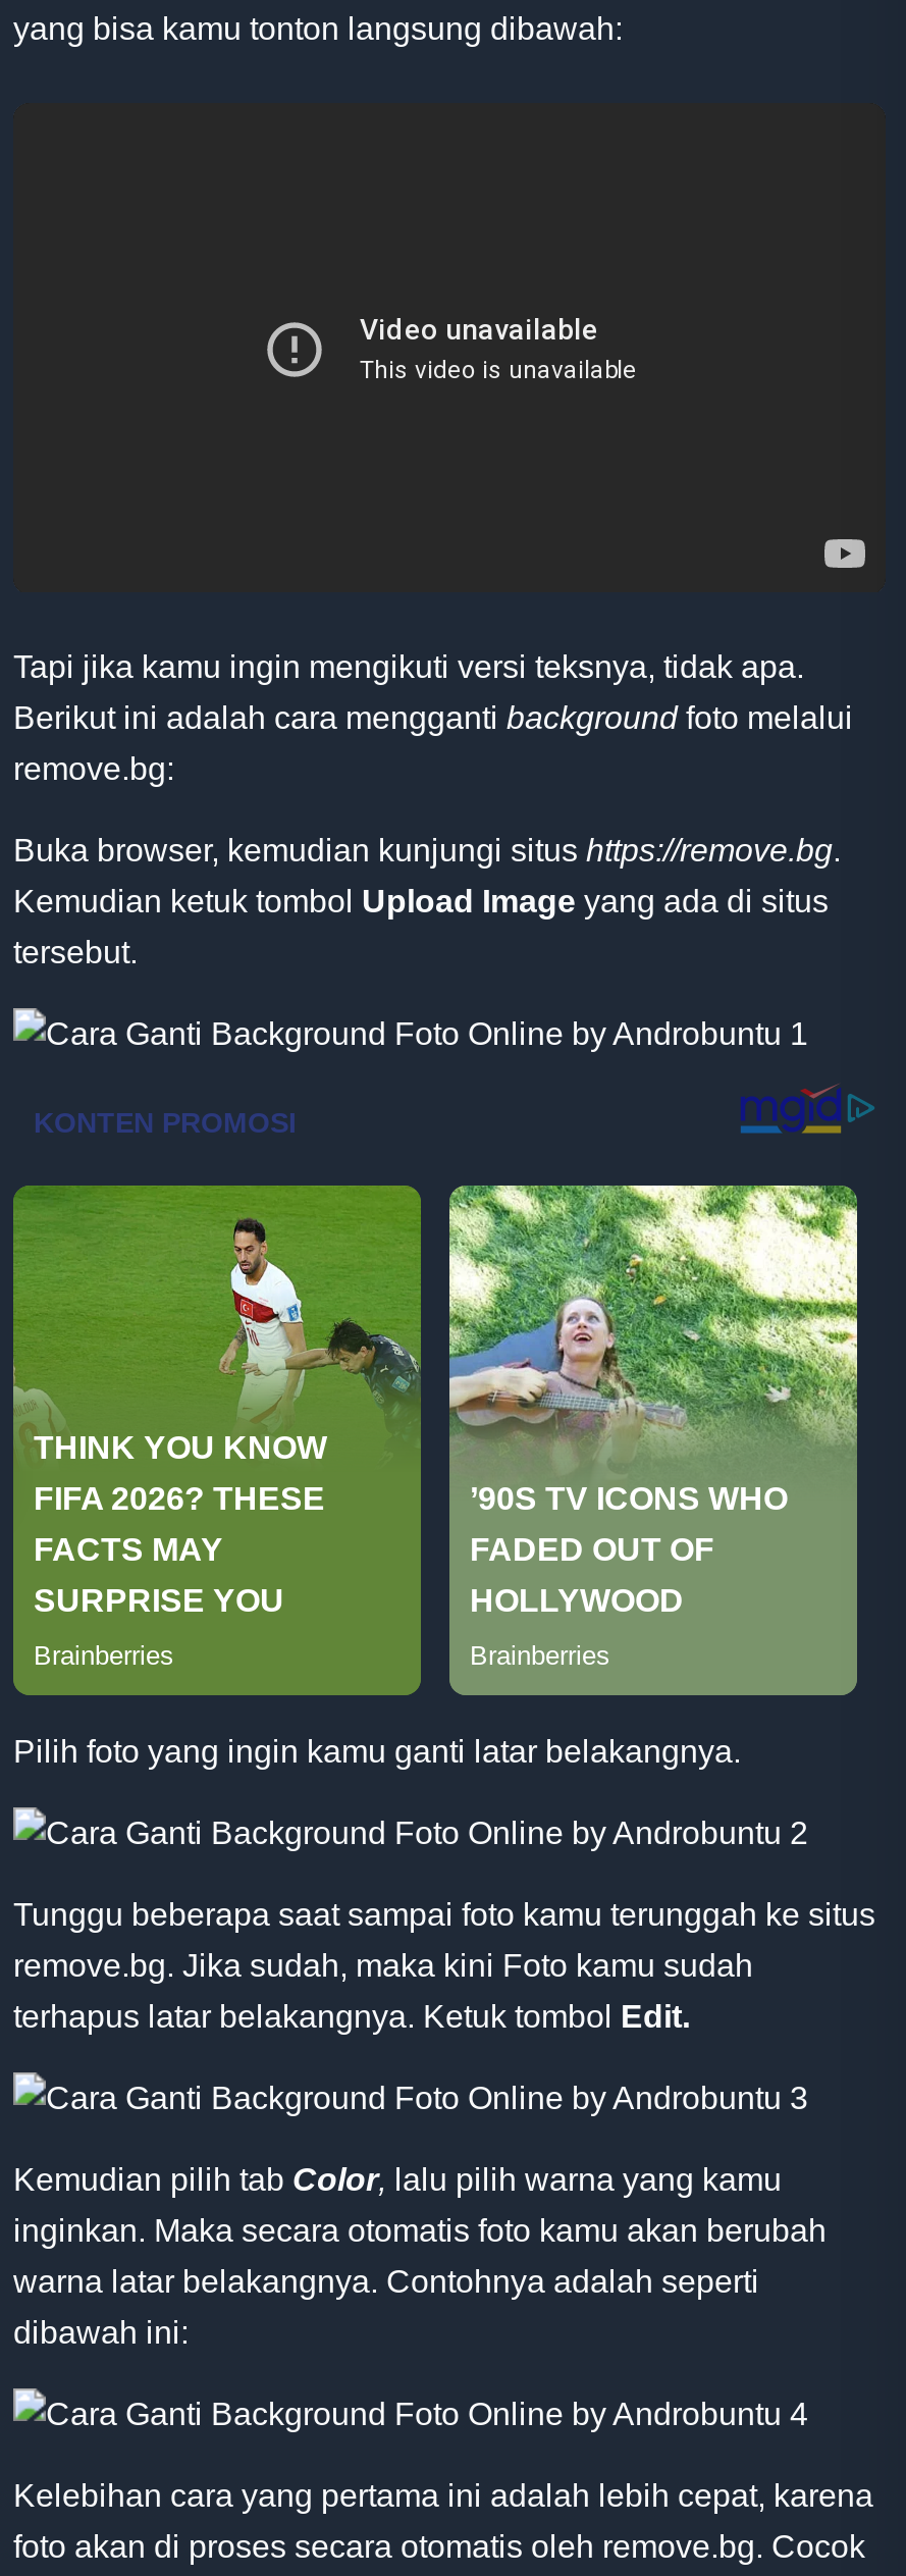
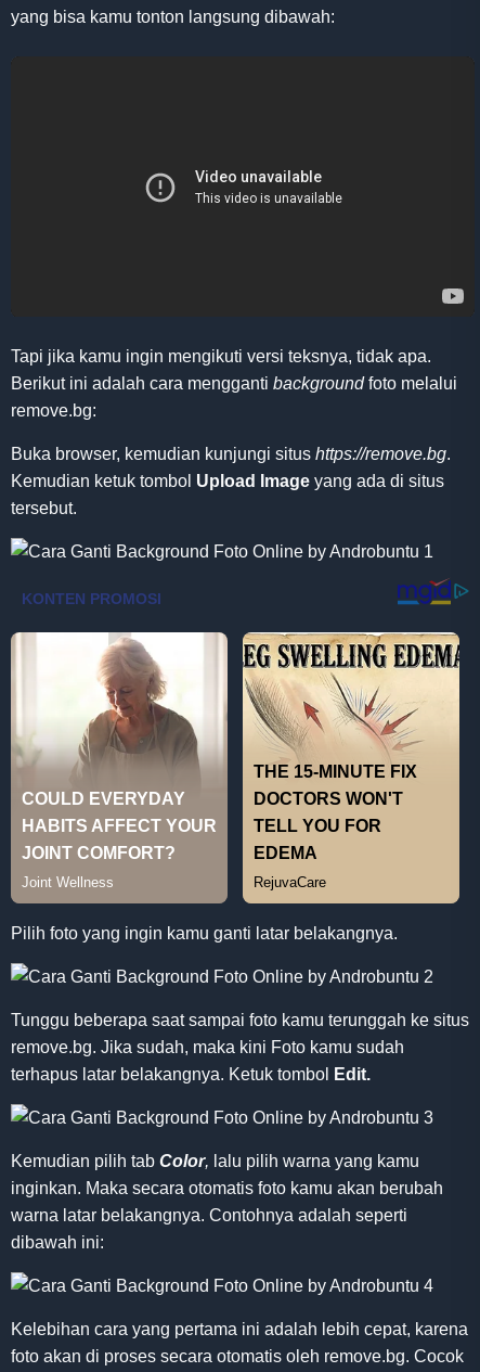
- [image]
+ [image]

- [image]
+ [image]
